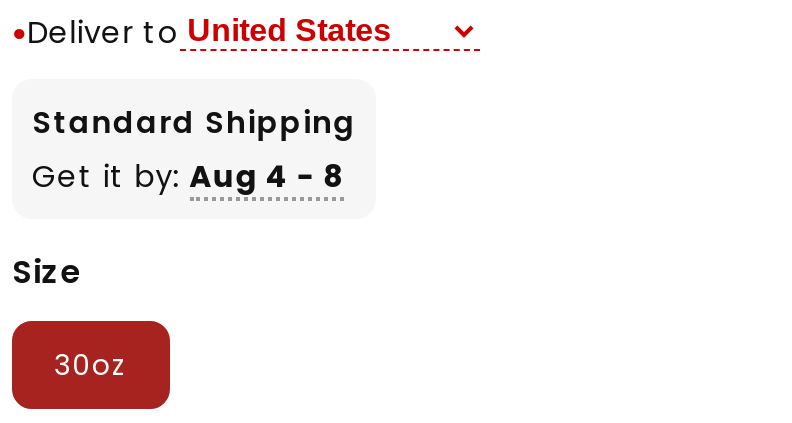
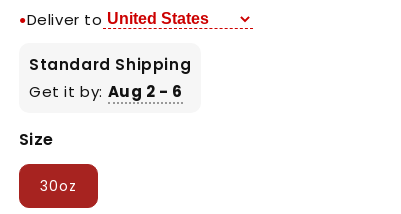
- Get it by: Aug 4 - 8
+ Get it by: Aug 2 - 6
